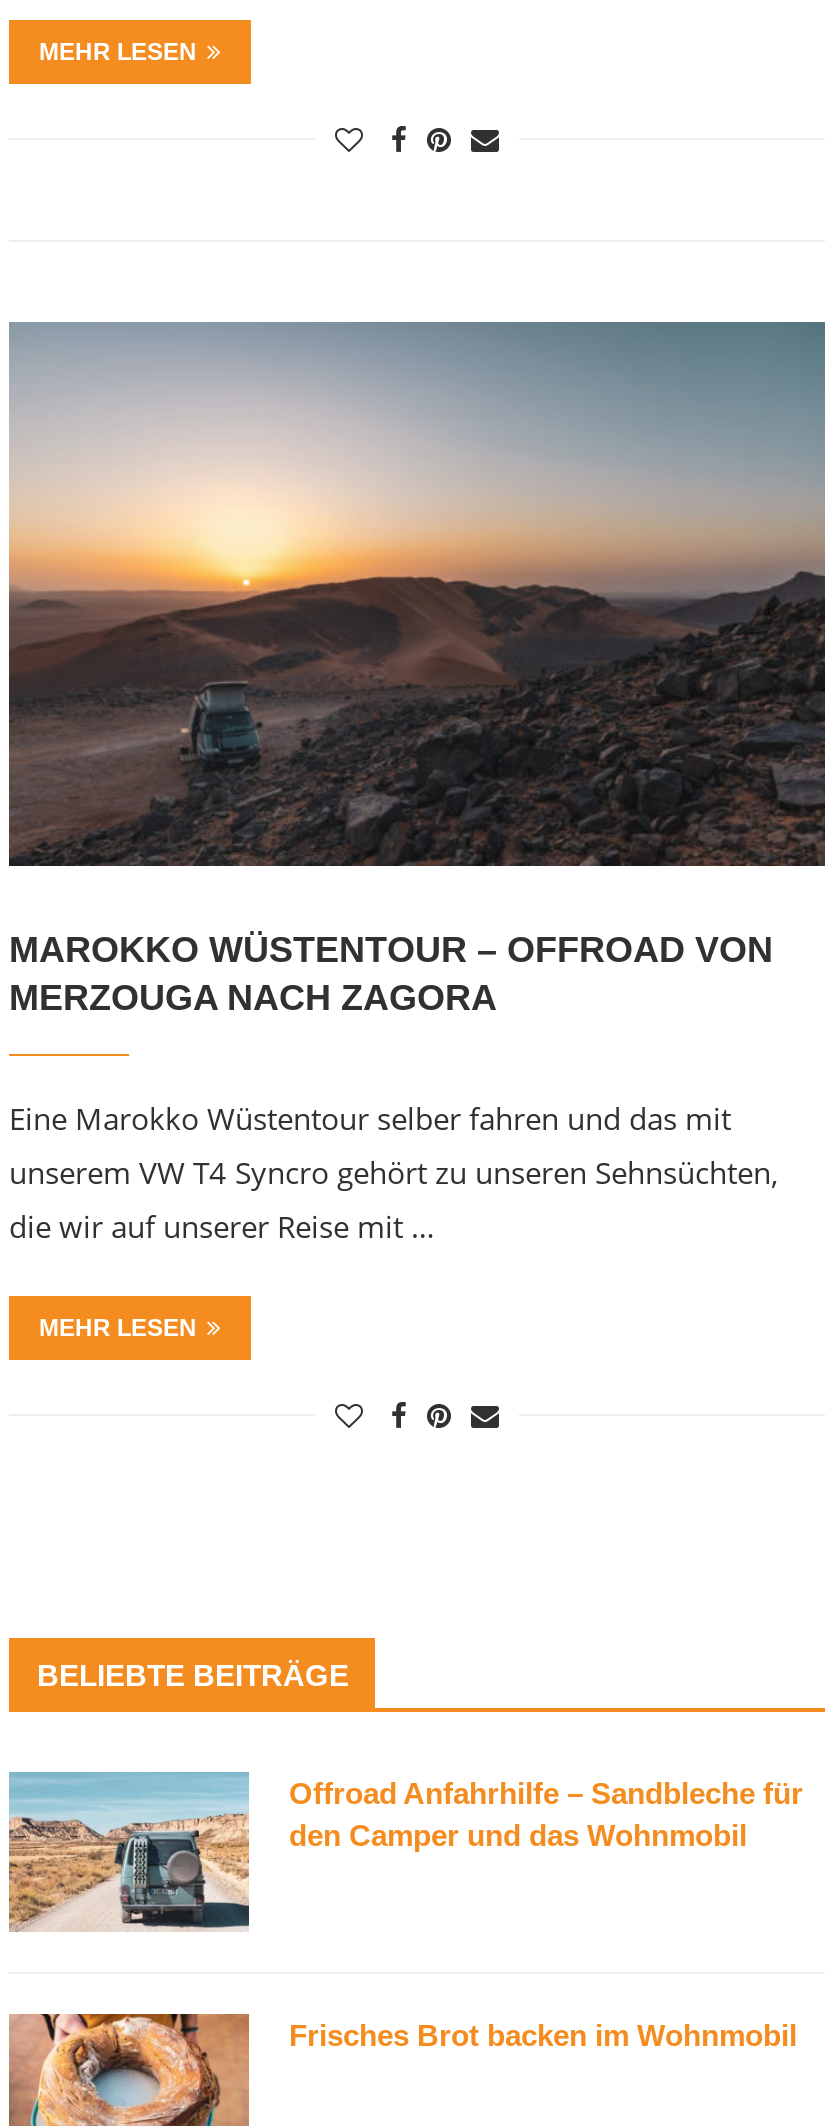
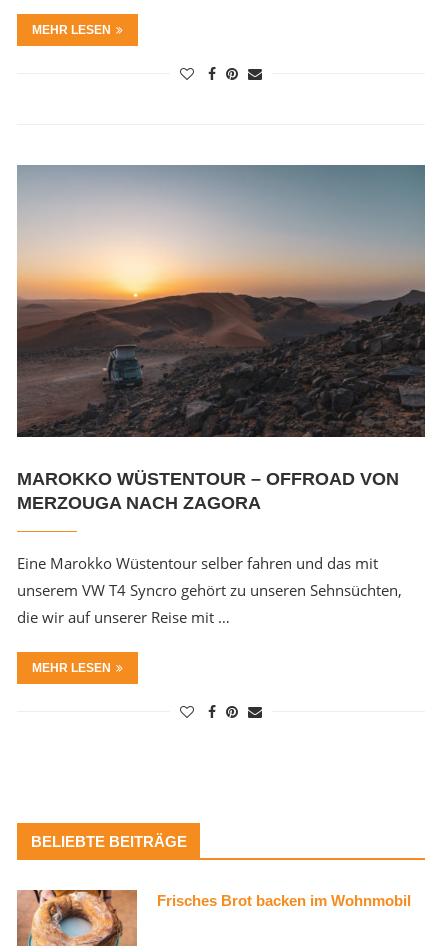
- [image]
- Offroad Anfahrhilfe – Sandbleche für
- den Camper und das Wohnmobil
